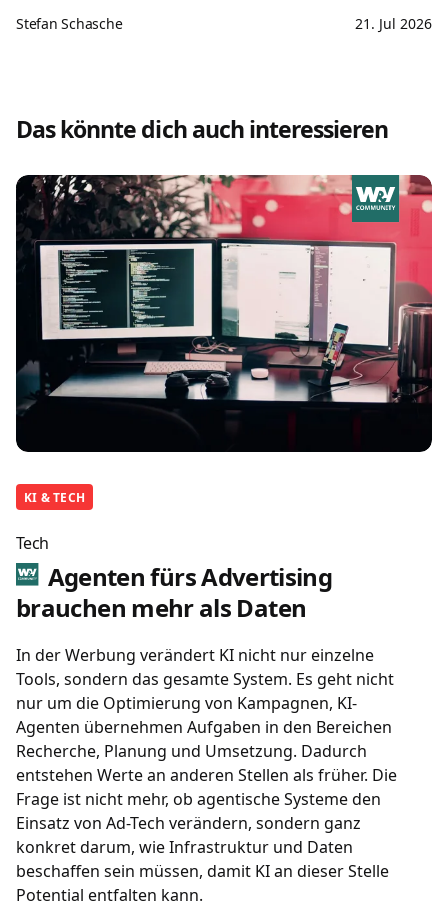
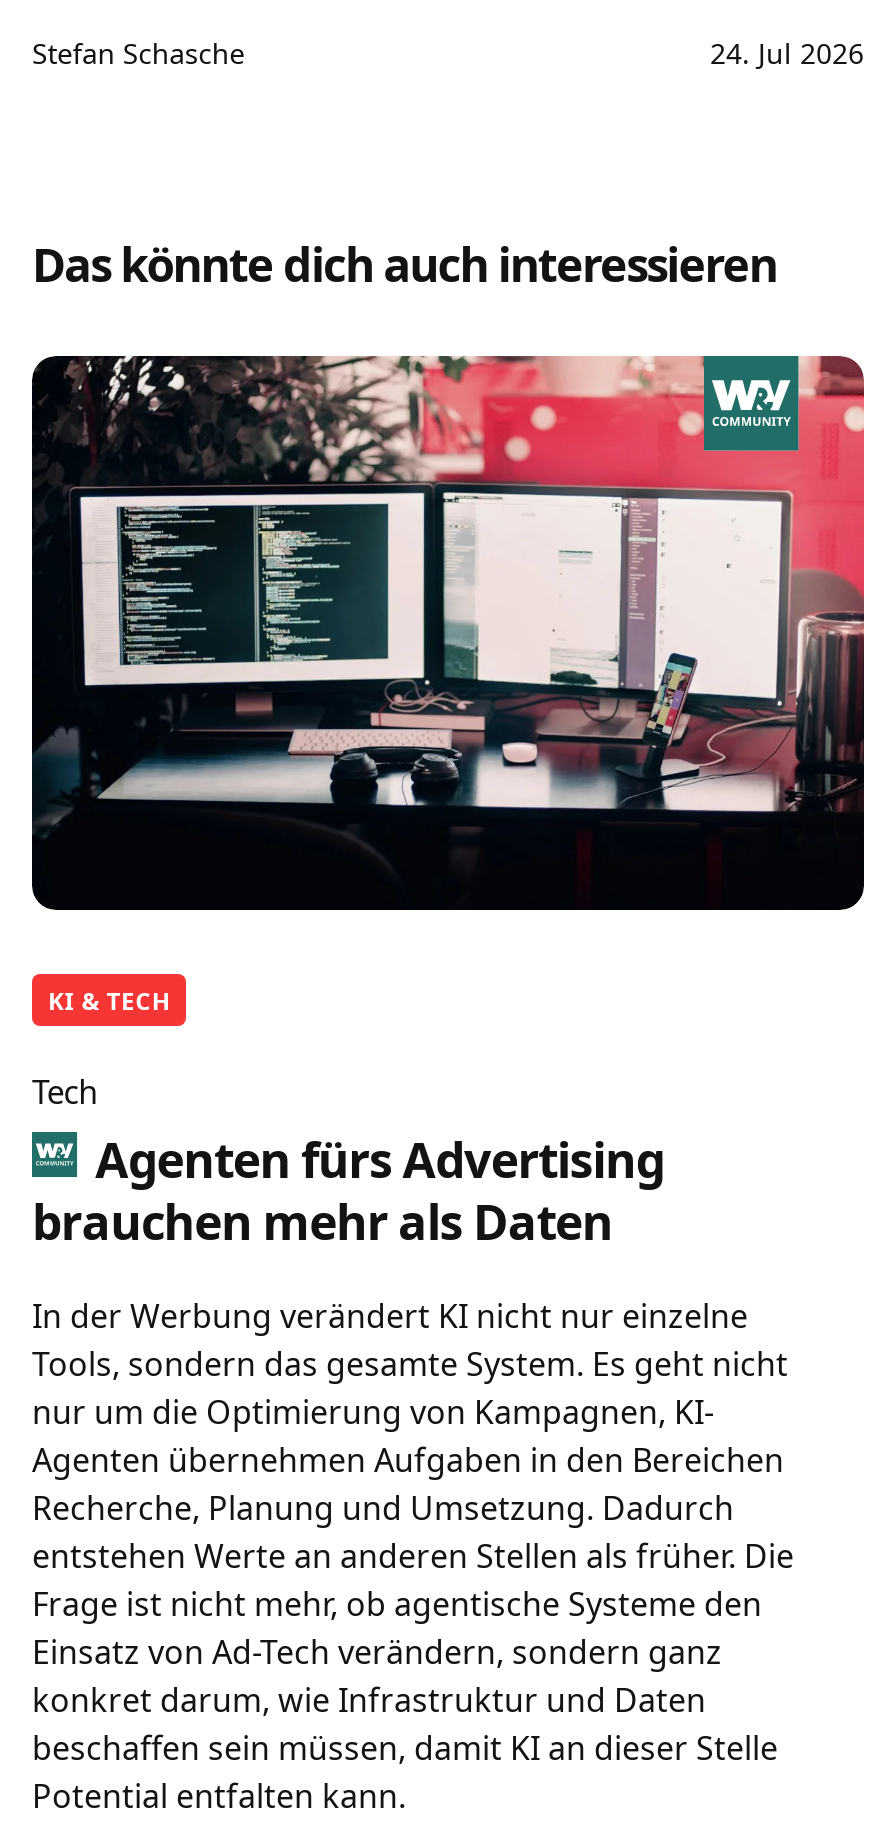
- 21. Jul 2026
+ 24. Jul 2026
